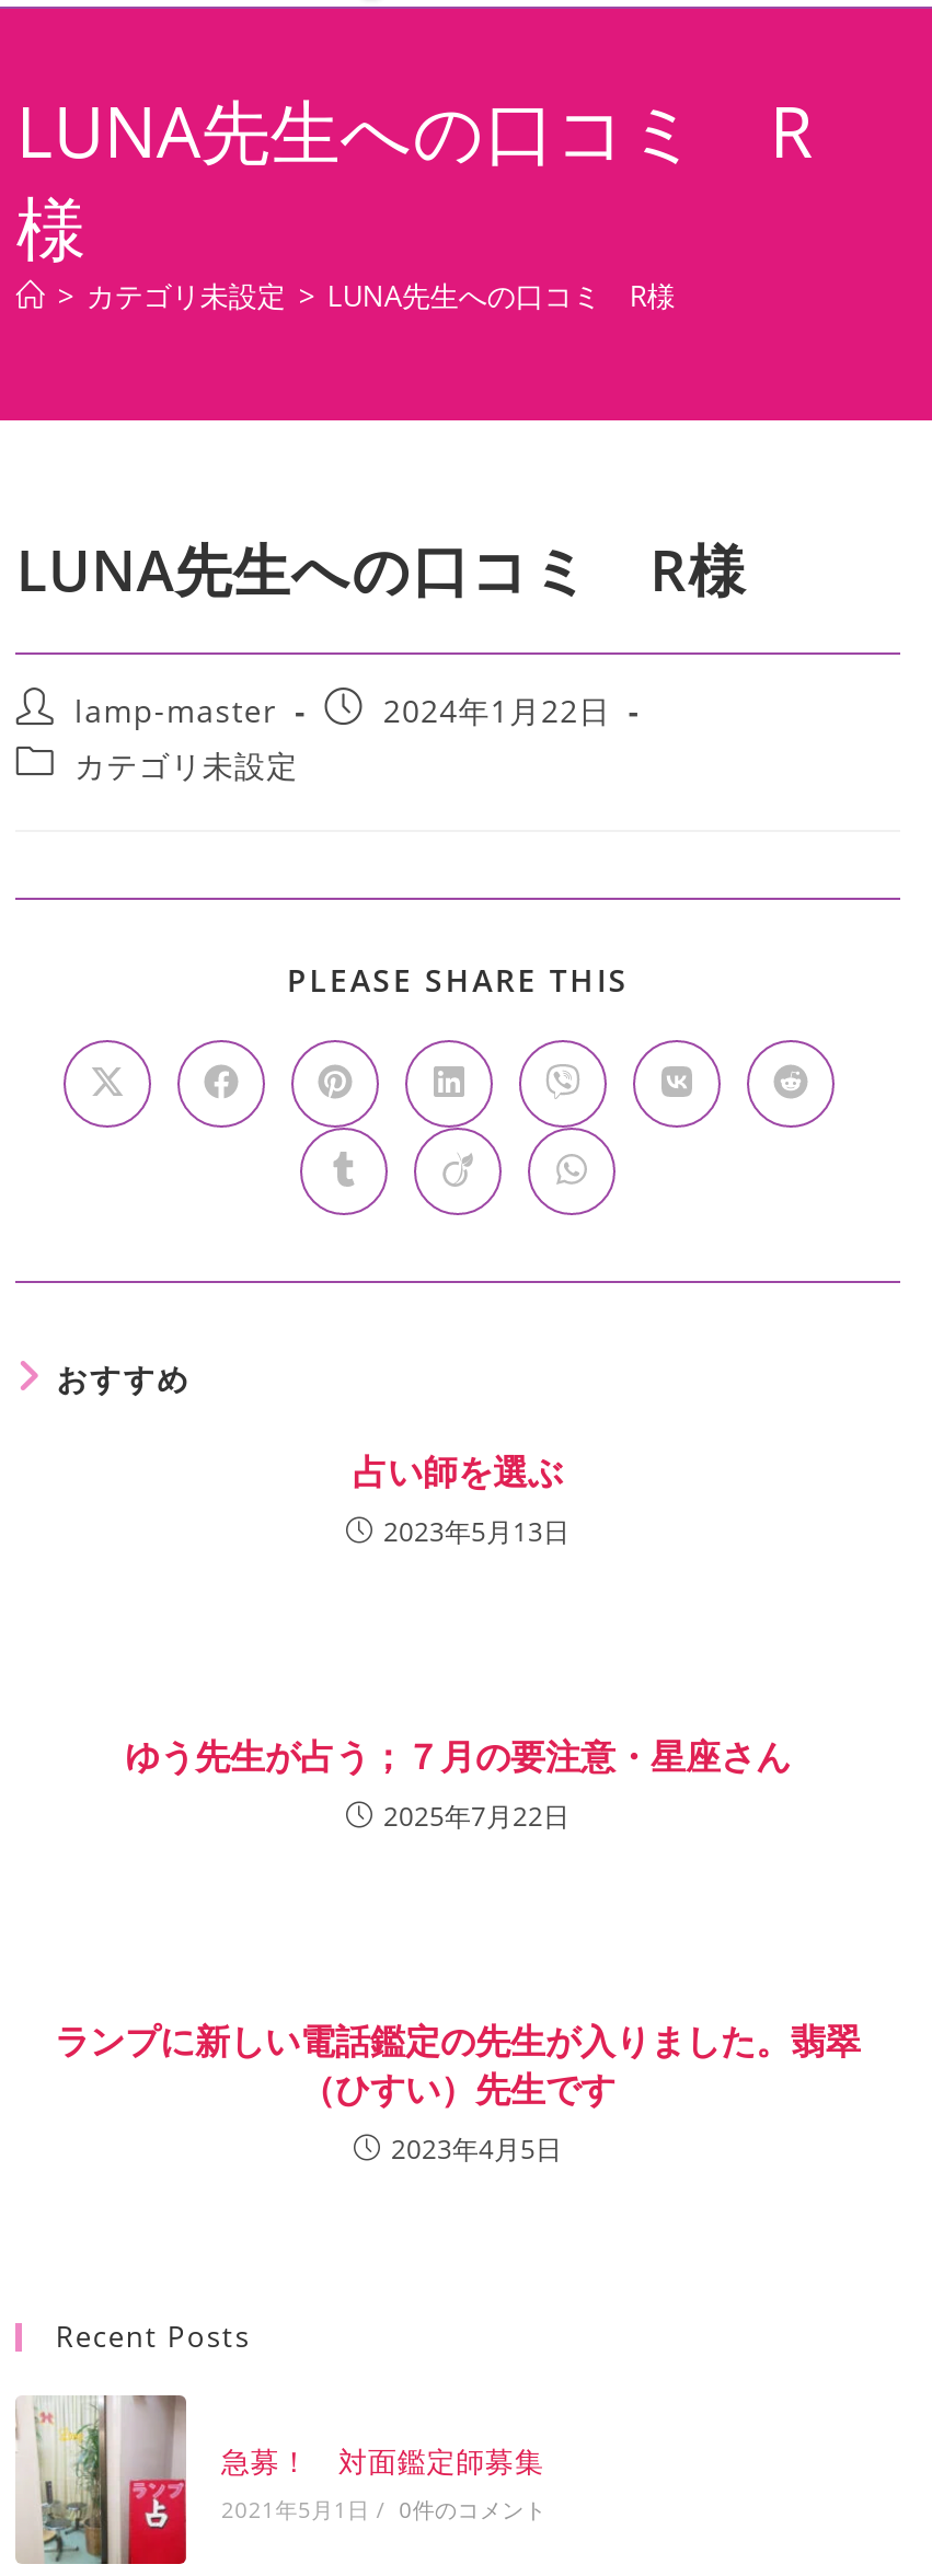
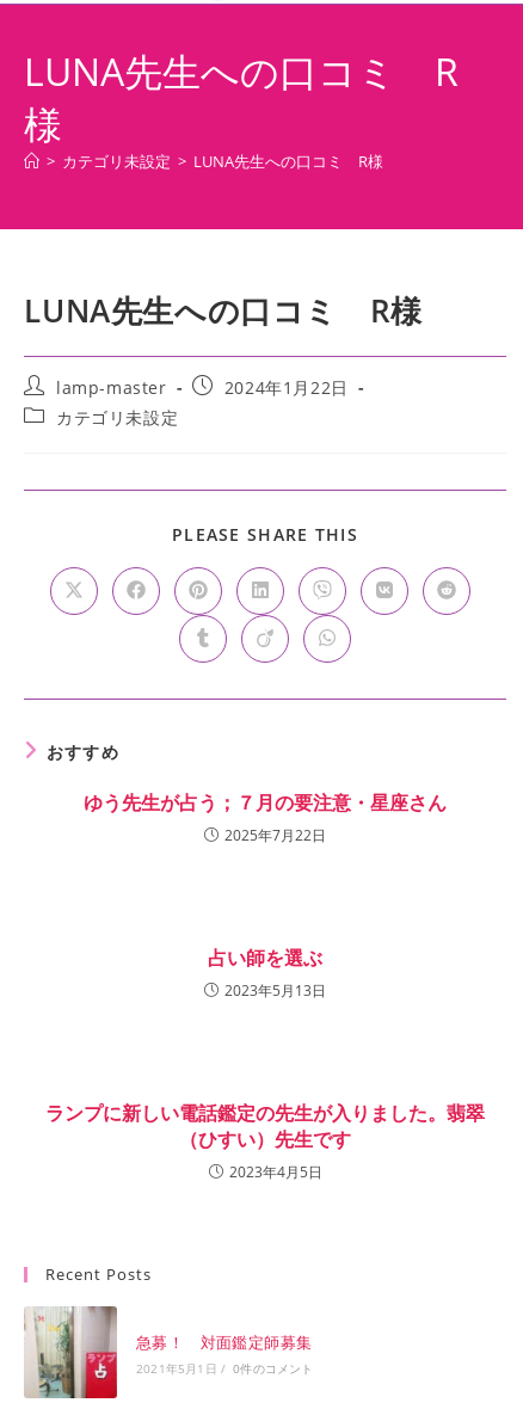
moved down: 占い師を選ぶ | 2023年5月13日

moved up: ゆう先生が占う；７月の要注意・星座さん | 2025年7月22日
